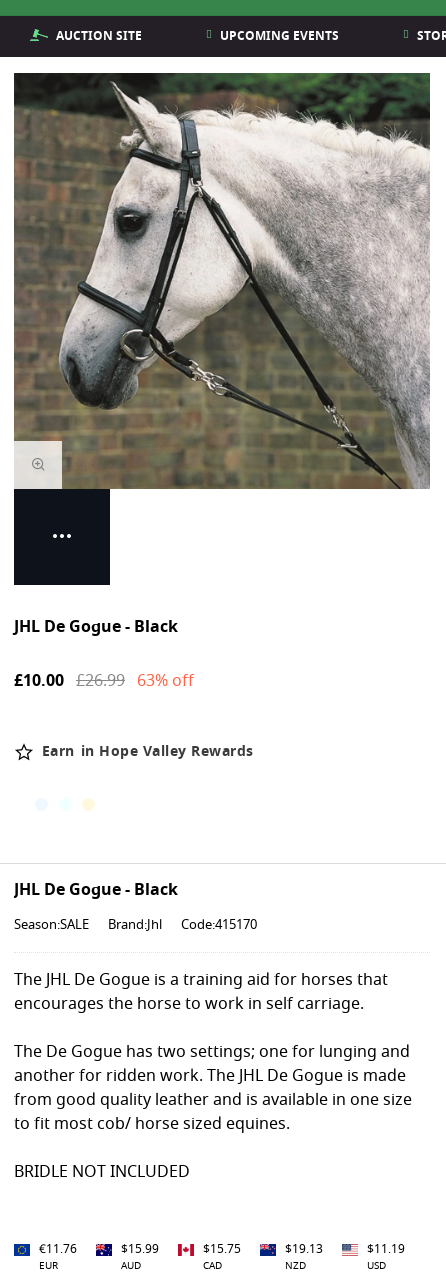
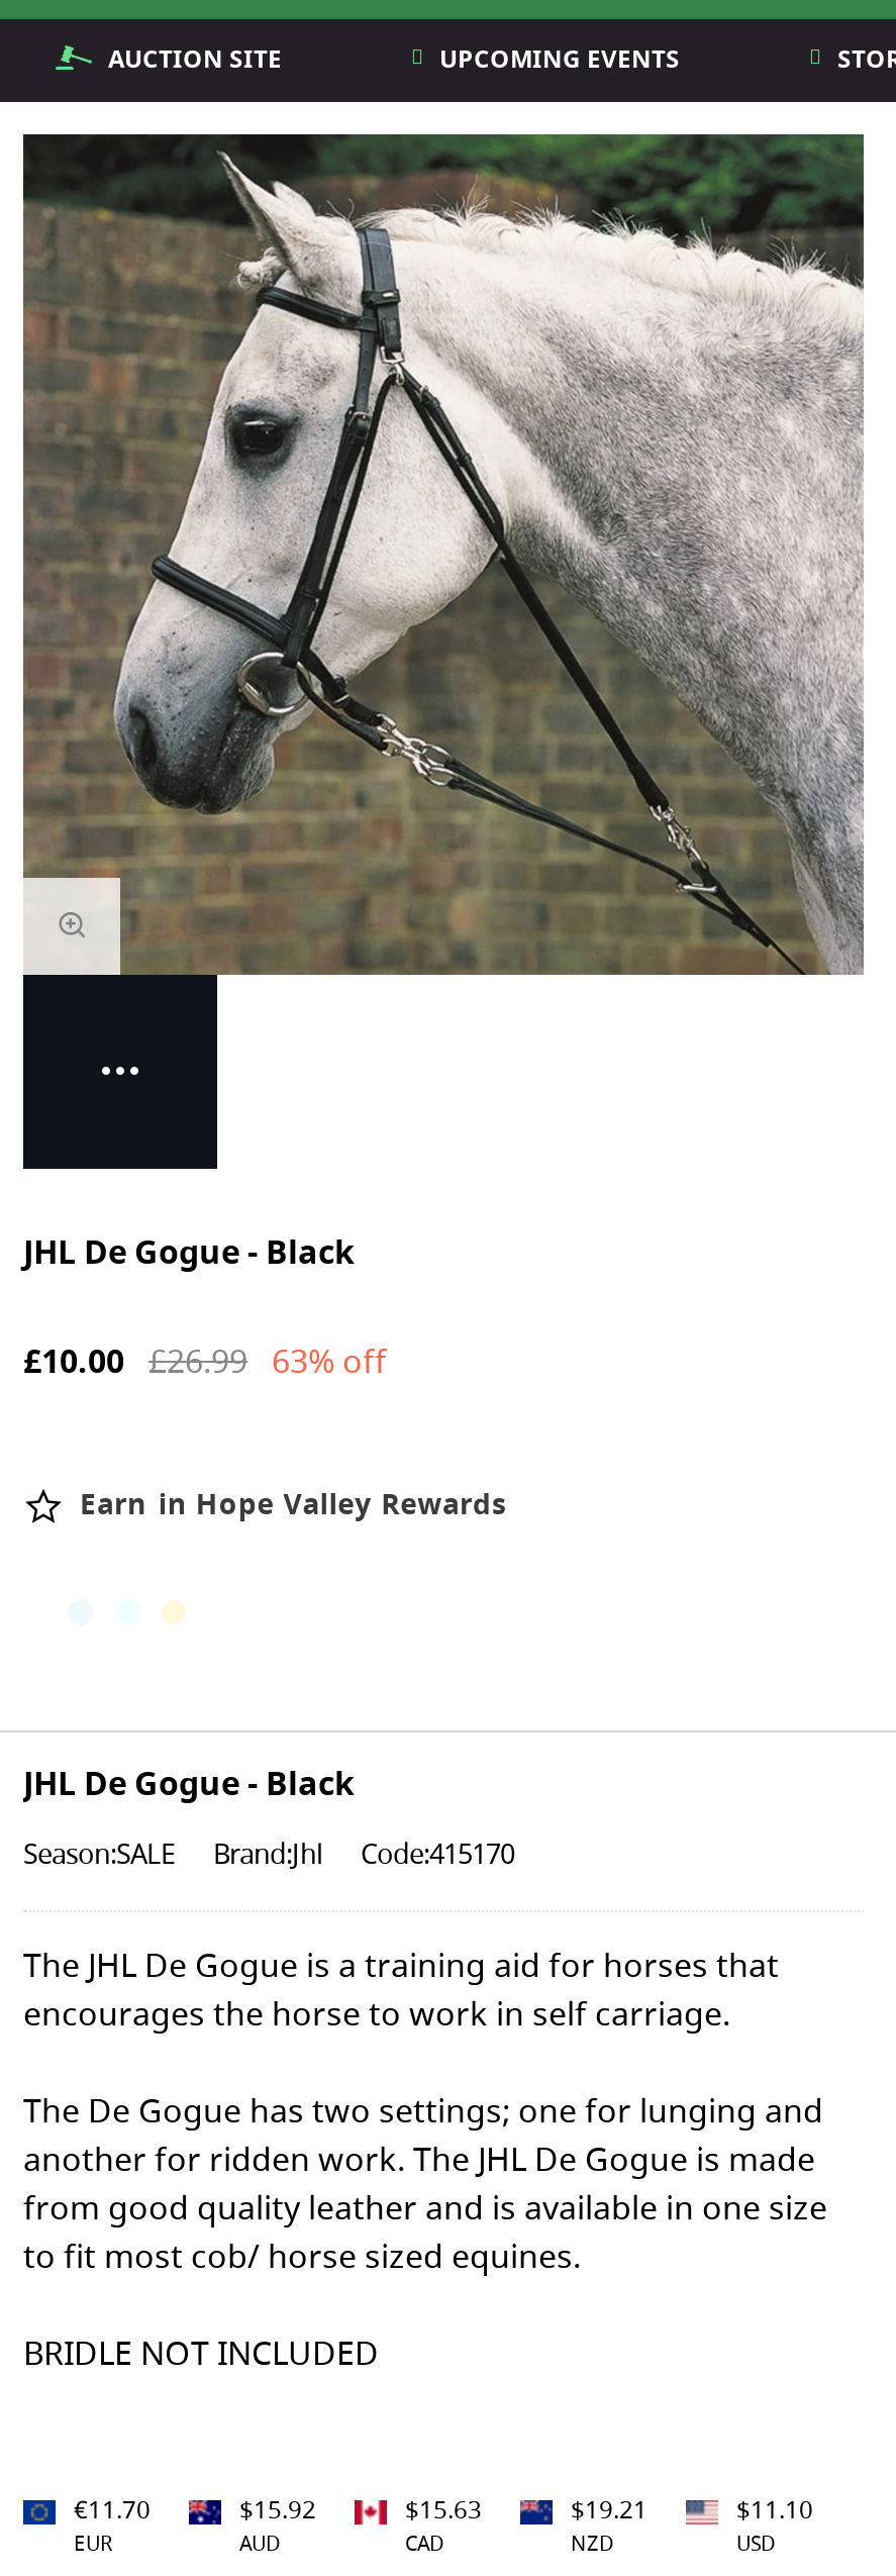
- €11.76
+ €11.70

- $15.99
+ $15.92

- $15.75
+ $15.63

- $19.13
+ $19.21

- $11.19
+ $11.10
